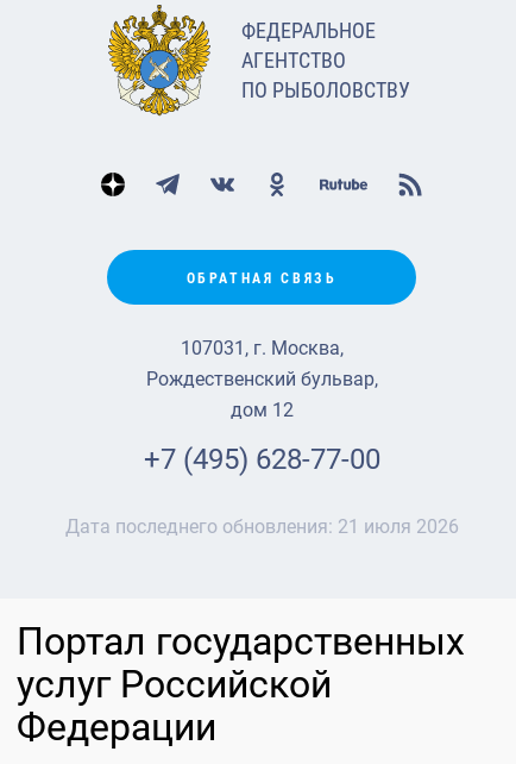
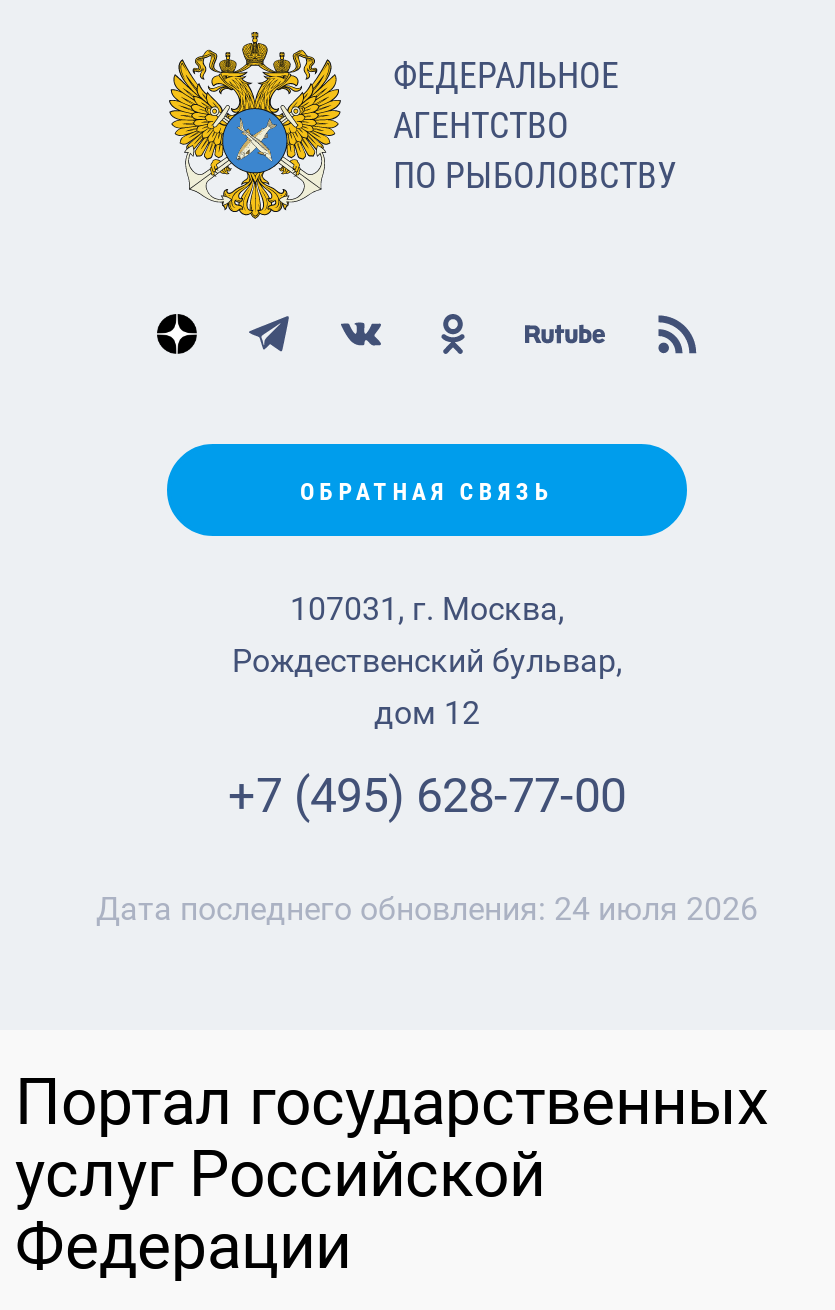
- Дата последнего обновления: 21 июля 2026
+ Дата последнего обновления: 24 июля 2026
